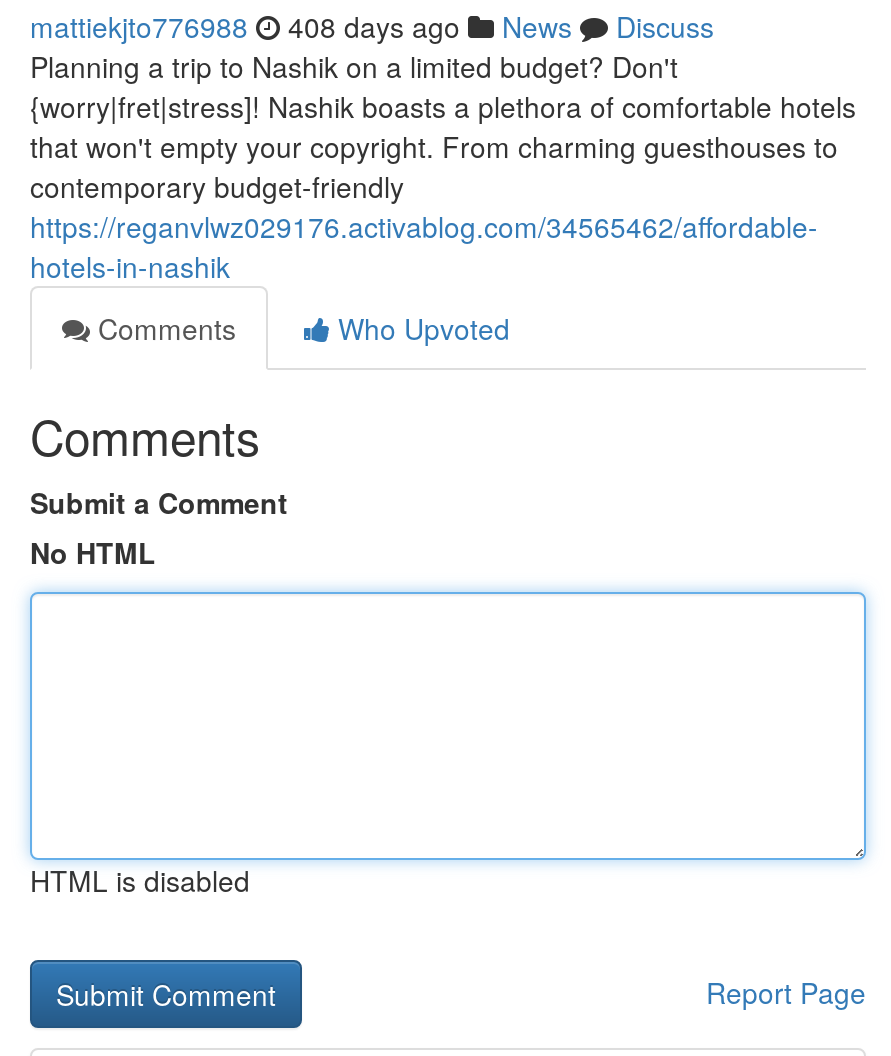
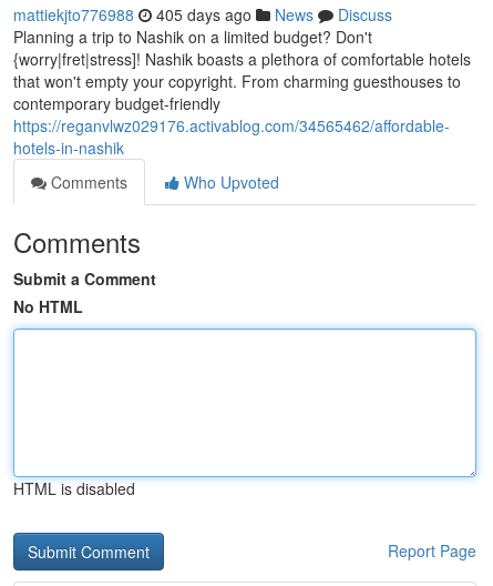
- mattiekjto776988 408 days ago News Discuss
+ mattiekjto776988 405 days ago News Discuss
